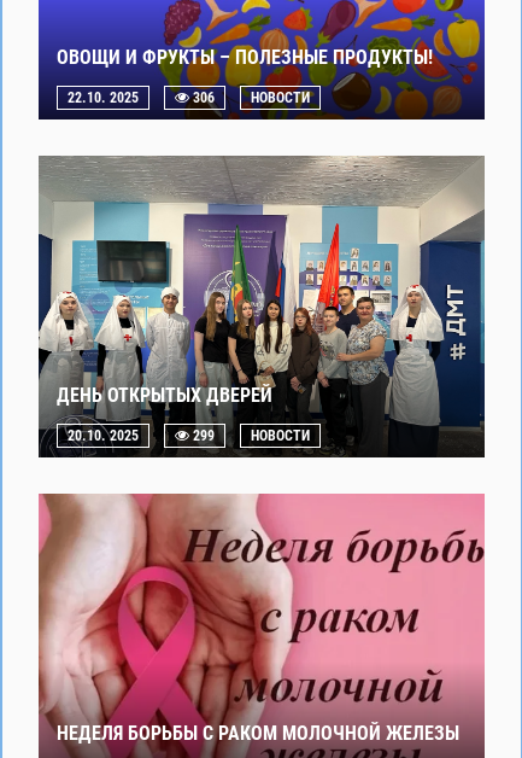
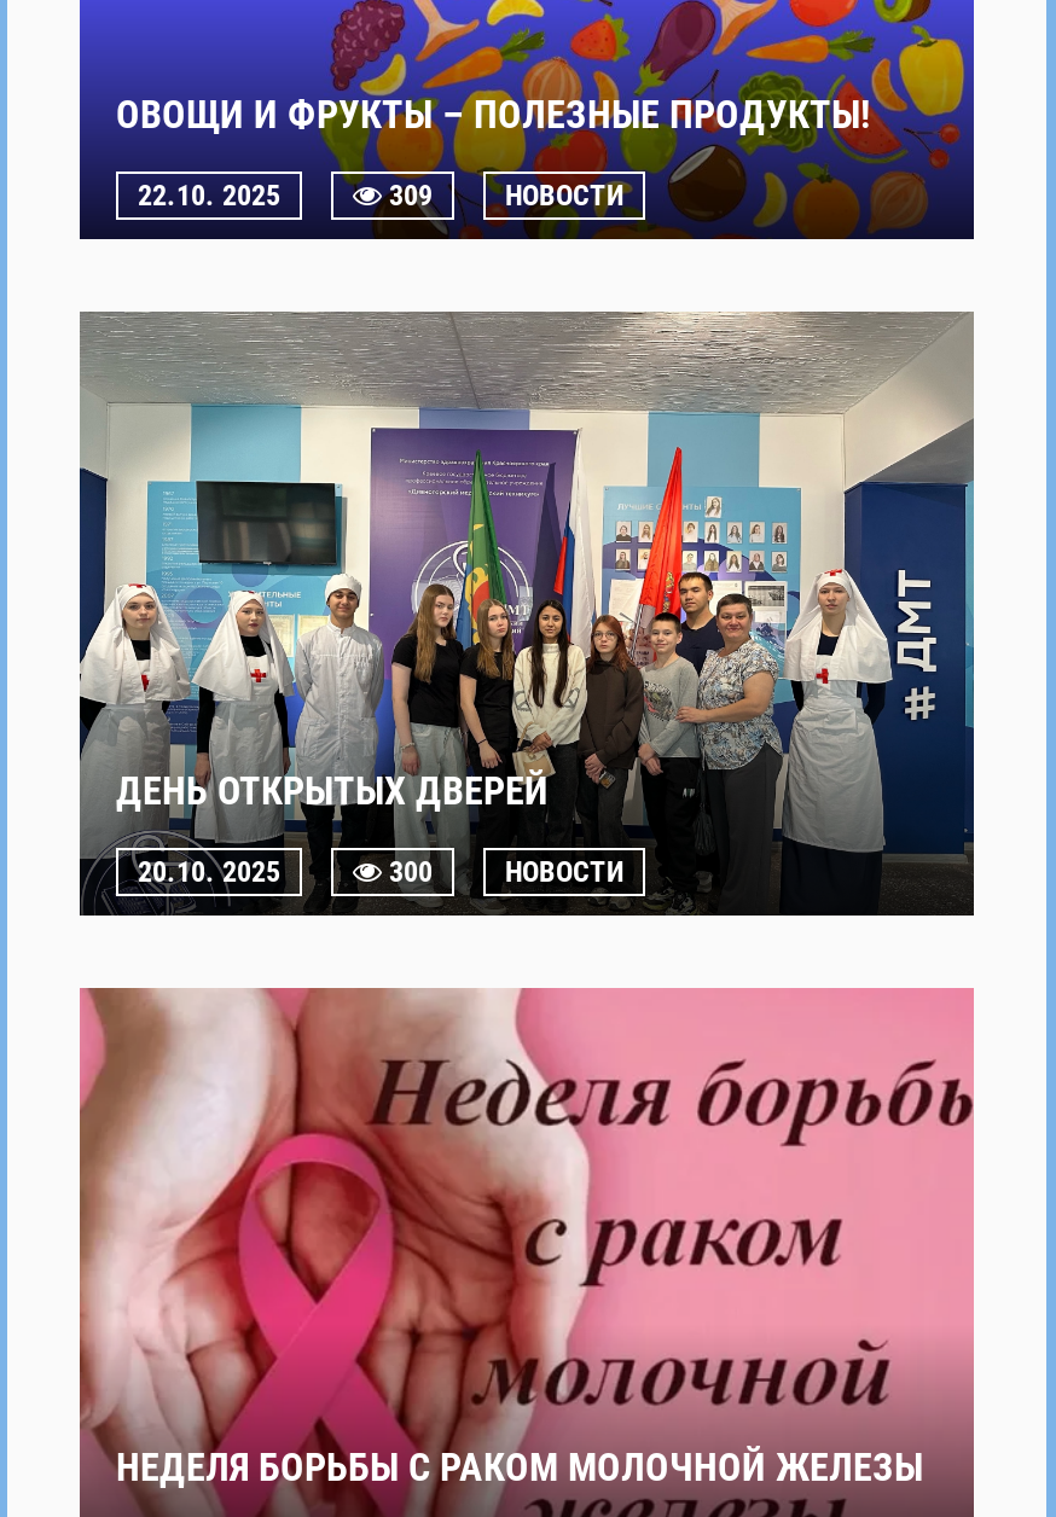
- 306
+ 309

- 299
+ 300
